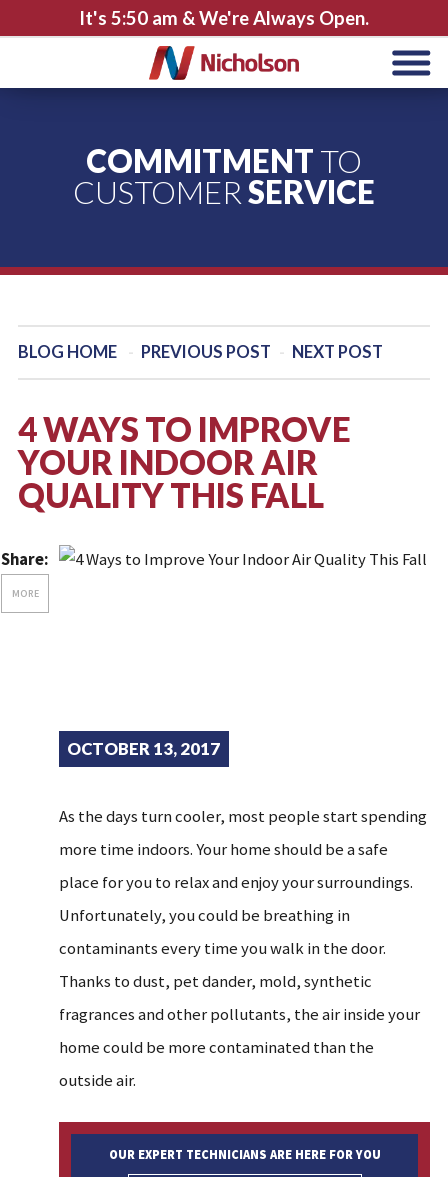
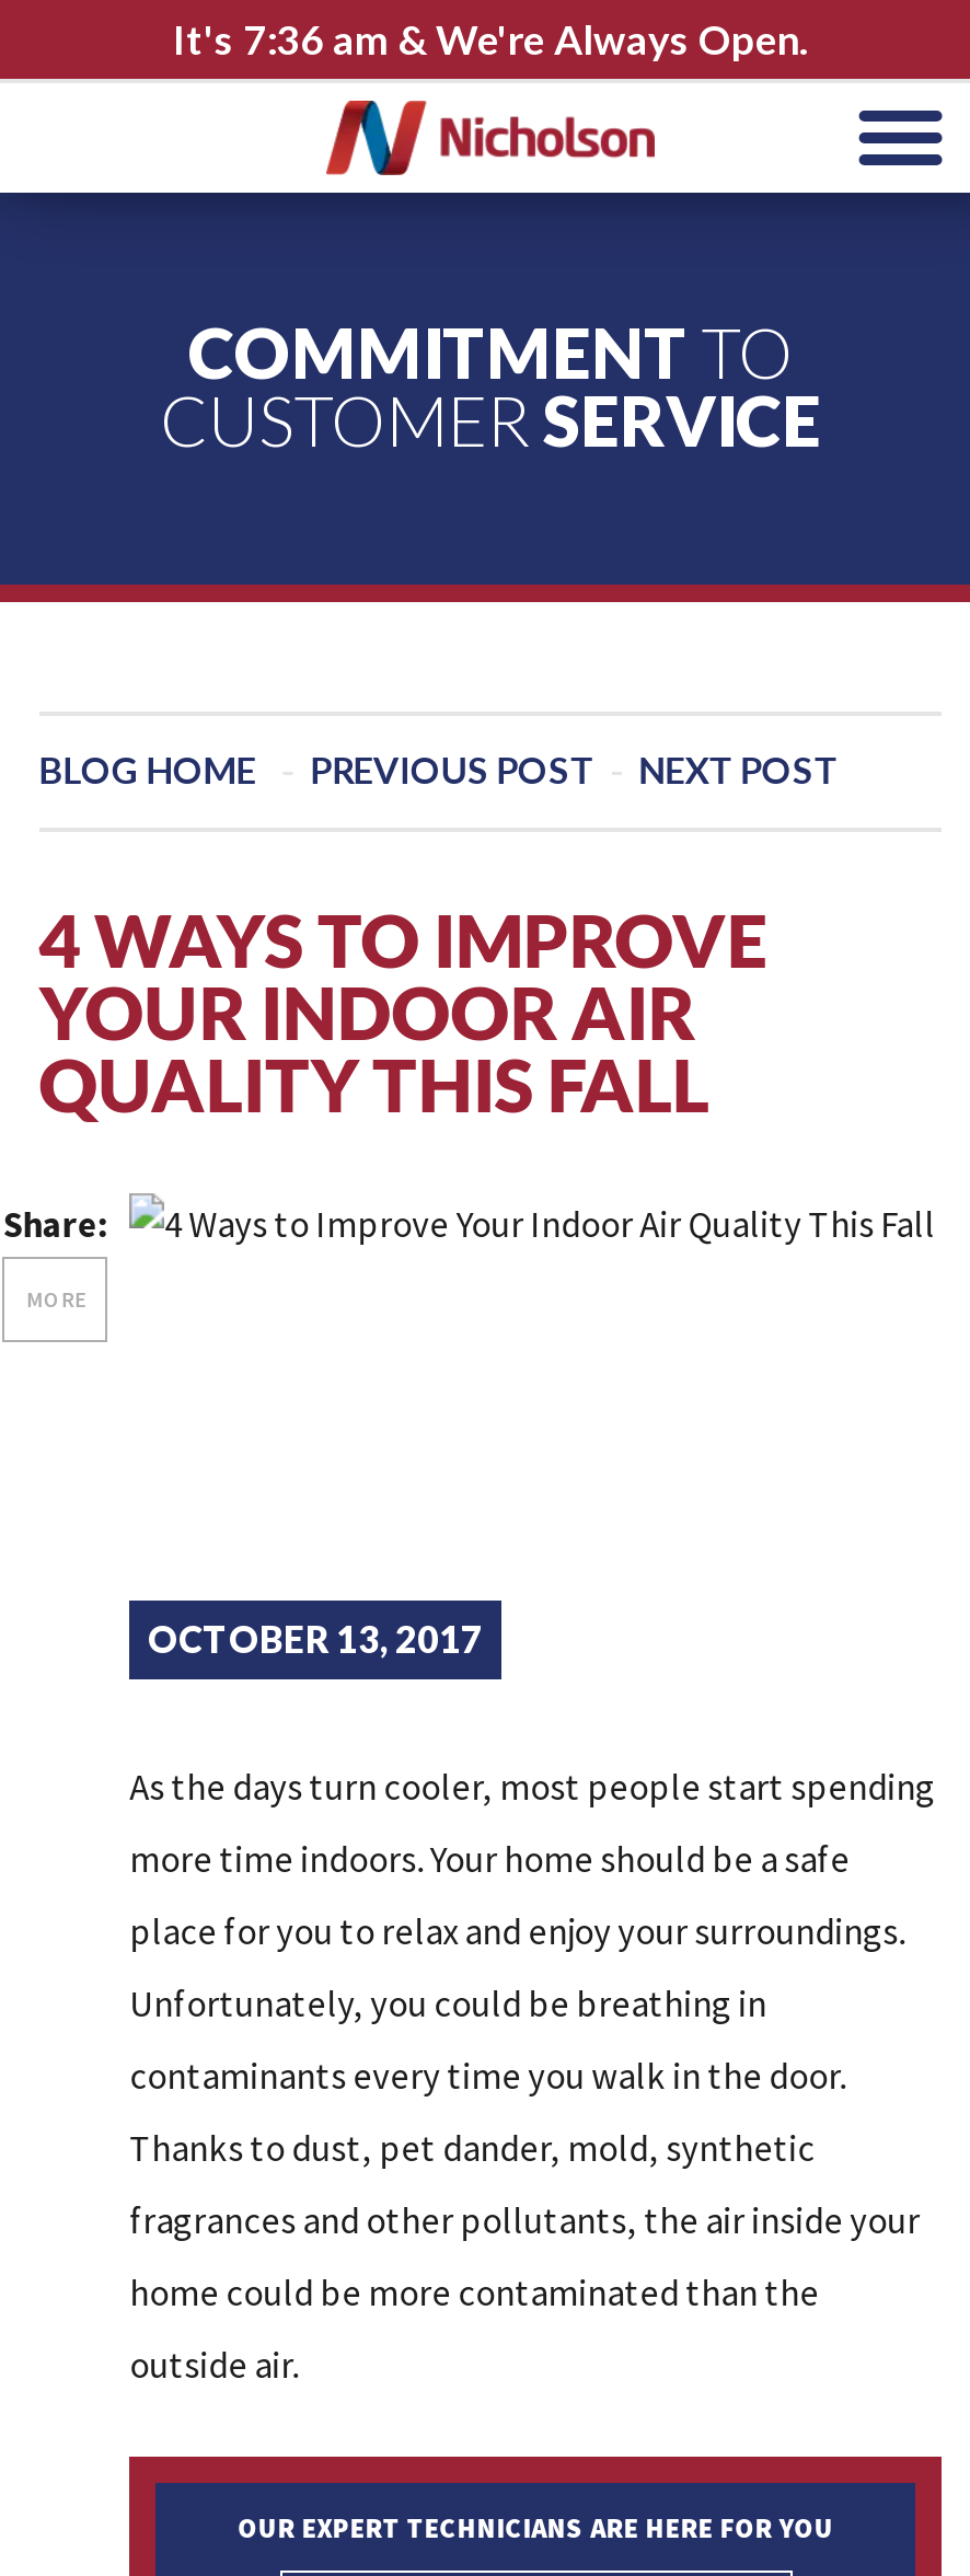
- It's 5:50 am & We're Always Open.
+ It's 7:36 am & We're Always Open.
